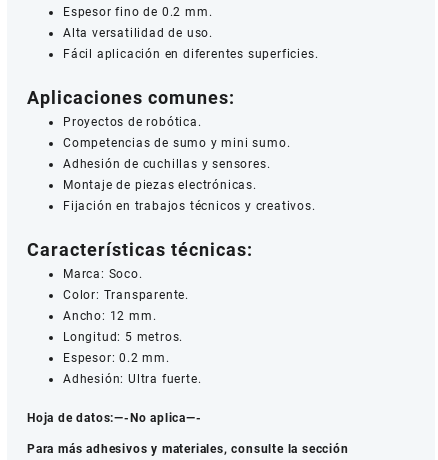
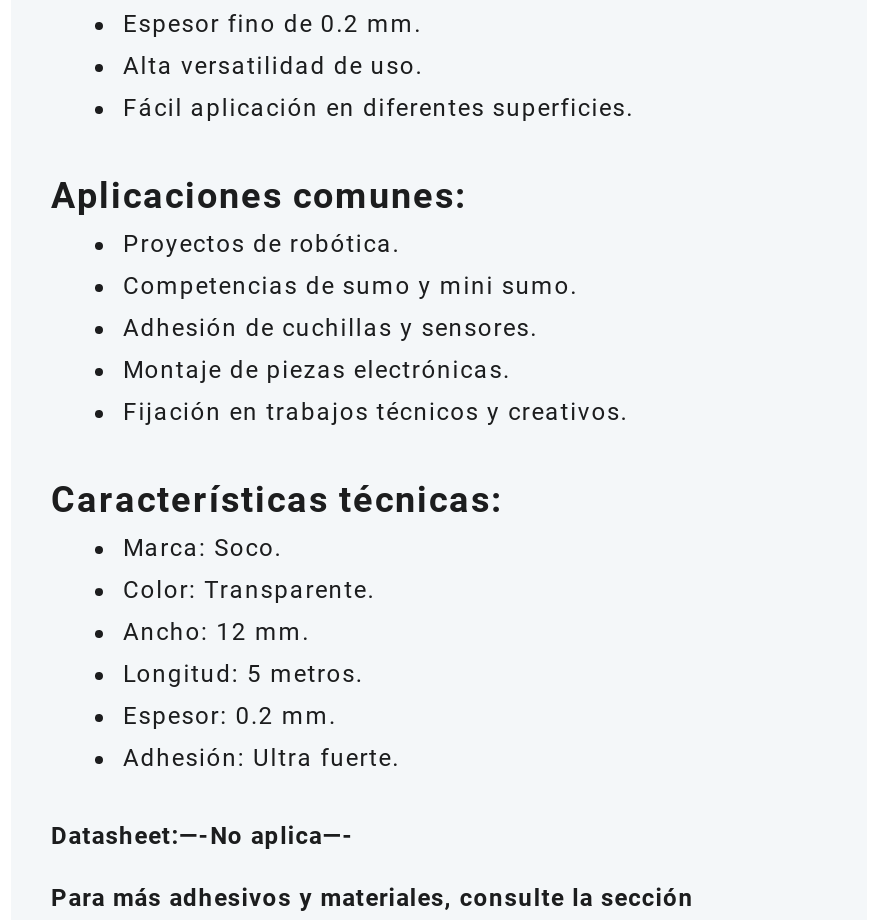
- Hoja de datos:—-No aplica—-
+ Datasheet:—-No aplica—-
